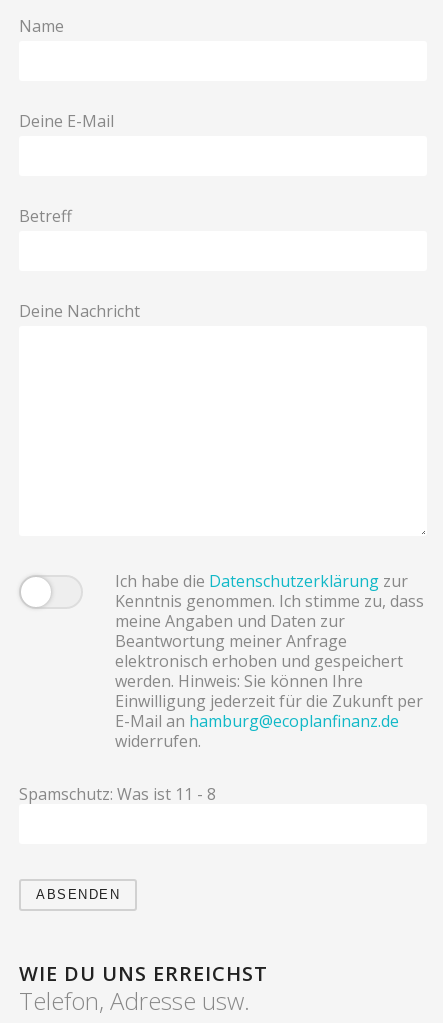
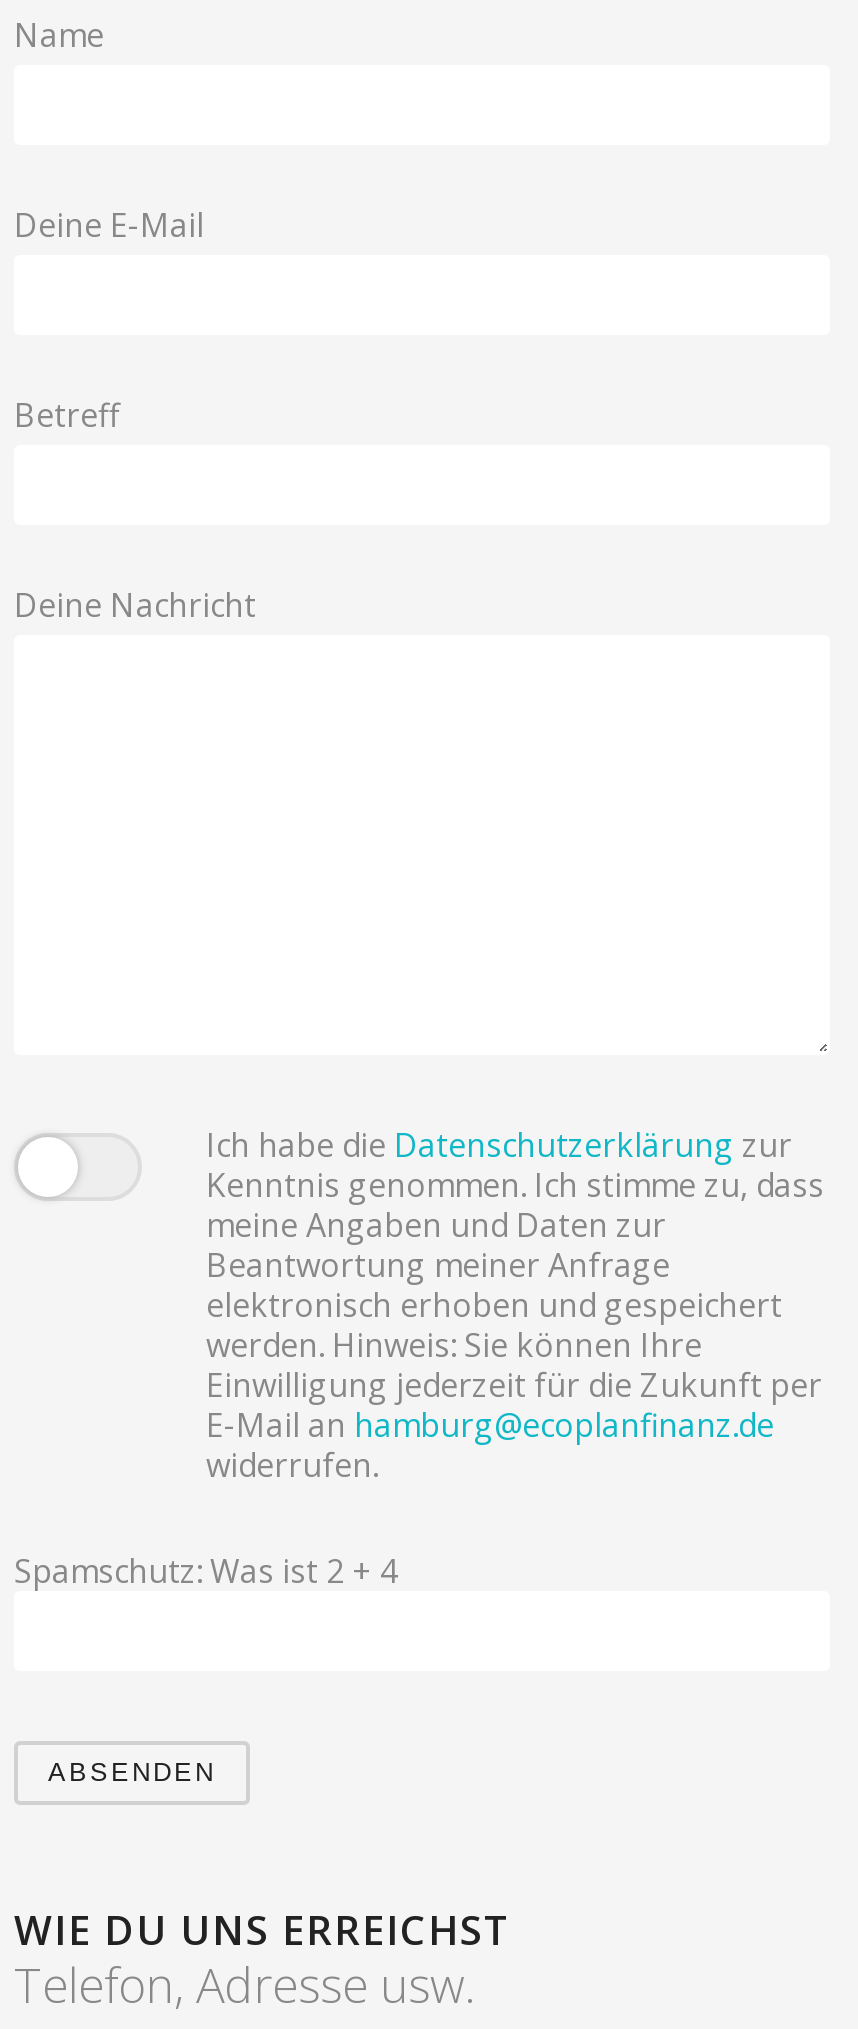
- Spamschutz: Was ist 11 - 8
+ Spamschutz: Was ist 2 + 4
